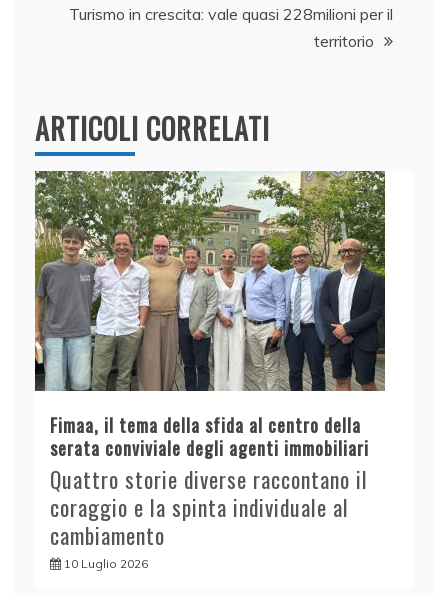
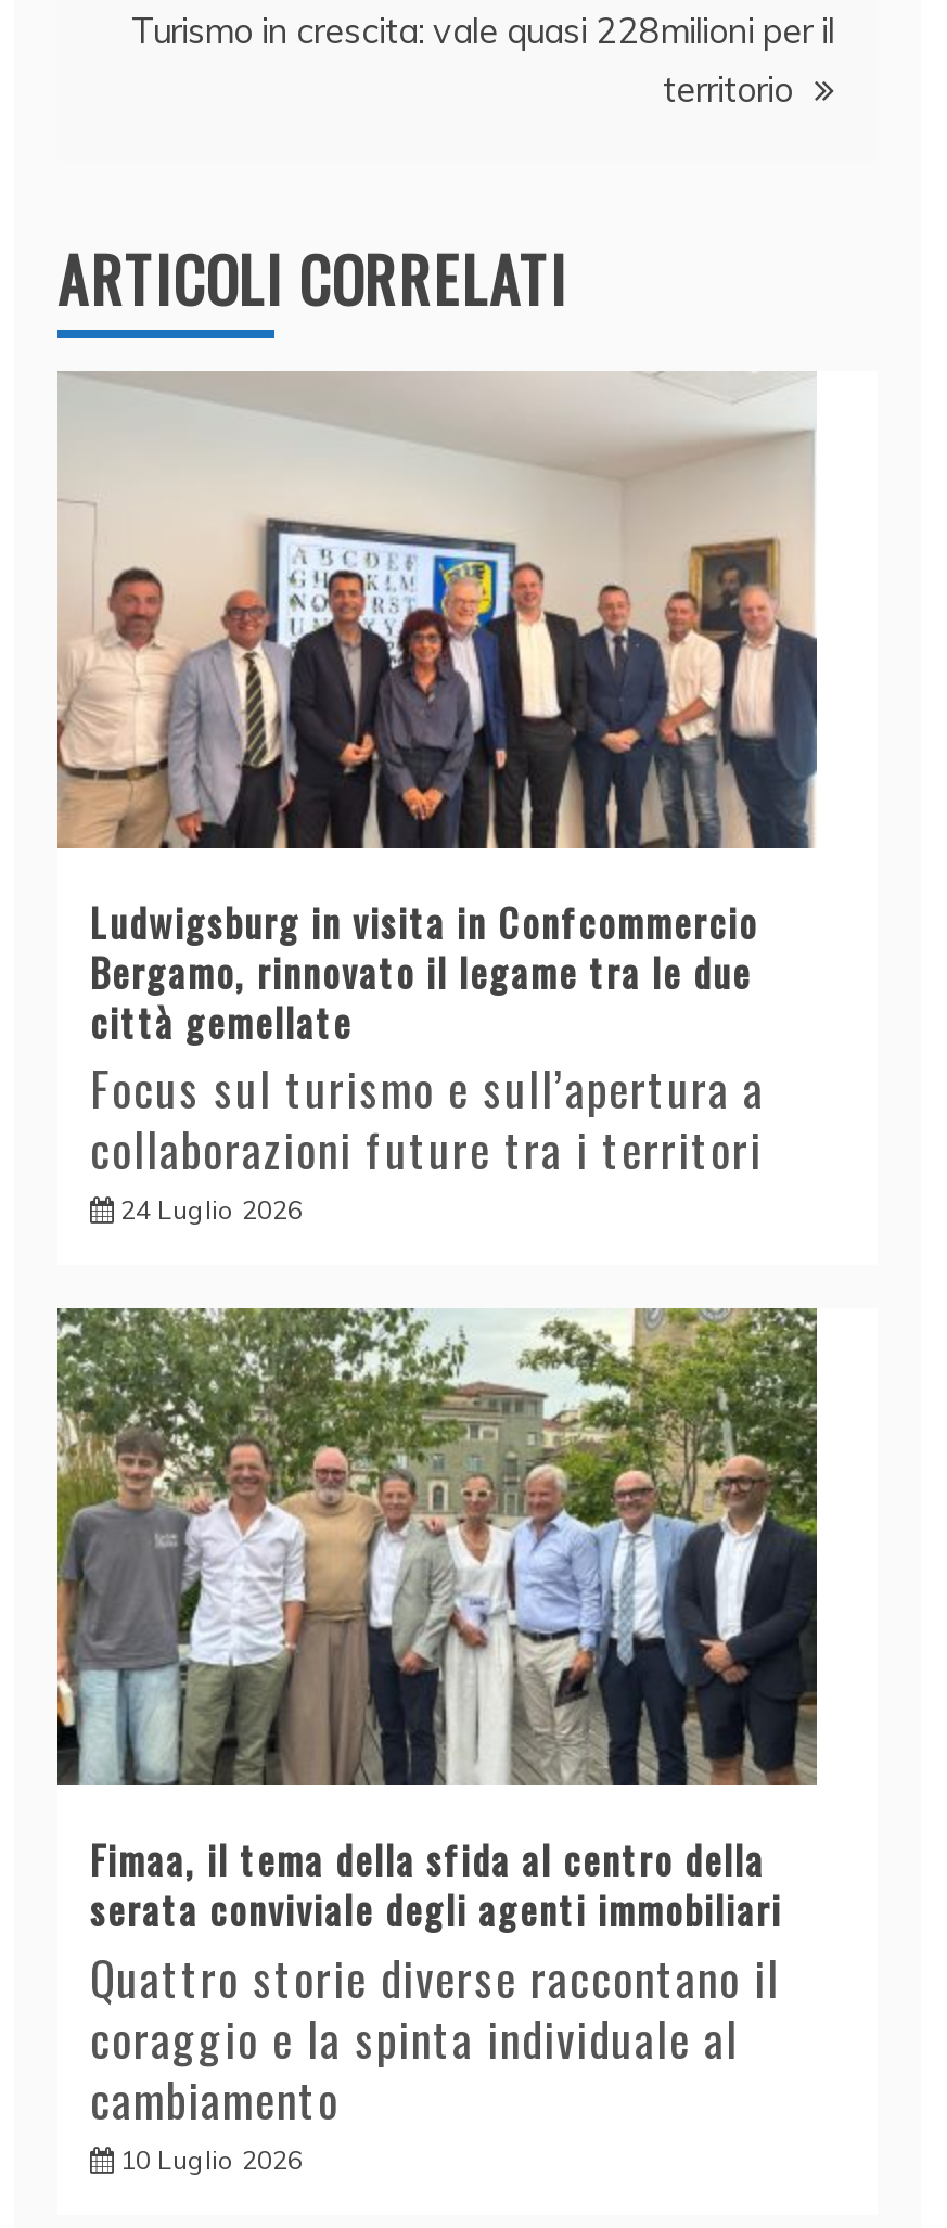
+ [image]
+ Ludwigsburg in visita in Confcommercio
+ Bergamo, rinnovato il legame tra le due
+ città gemellate
+ Focus sul turismo e sull’apertura a
+ collaborazioni future tra i territori
+ 24 Luglio 2026
